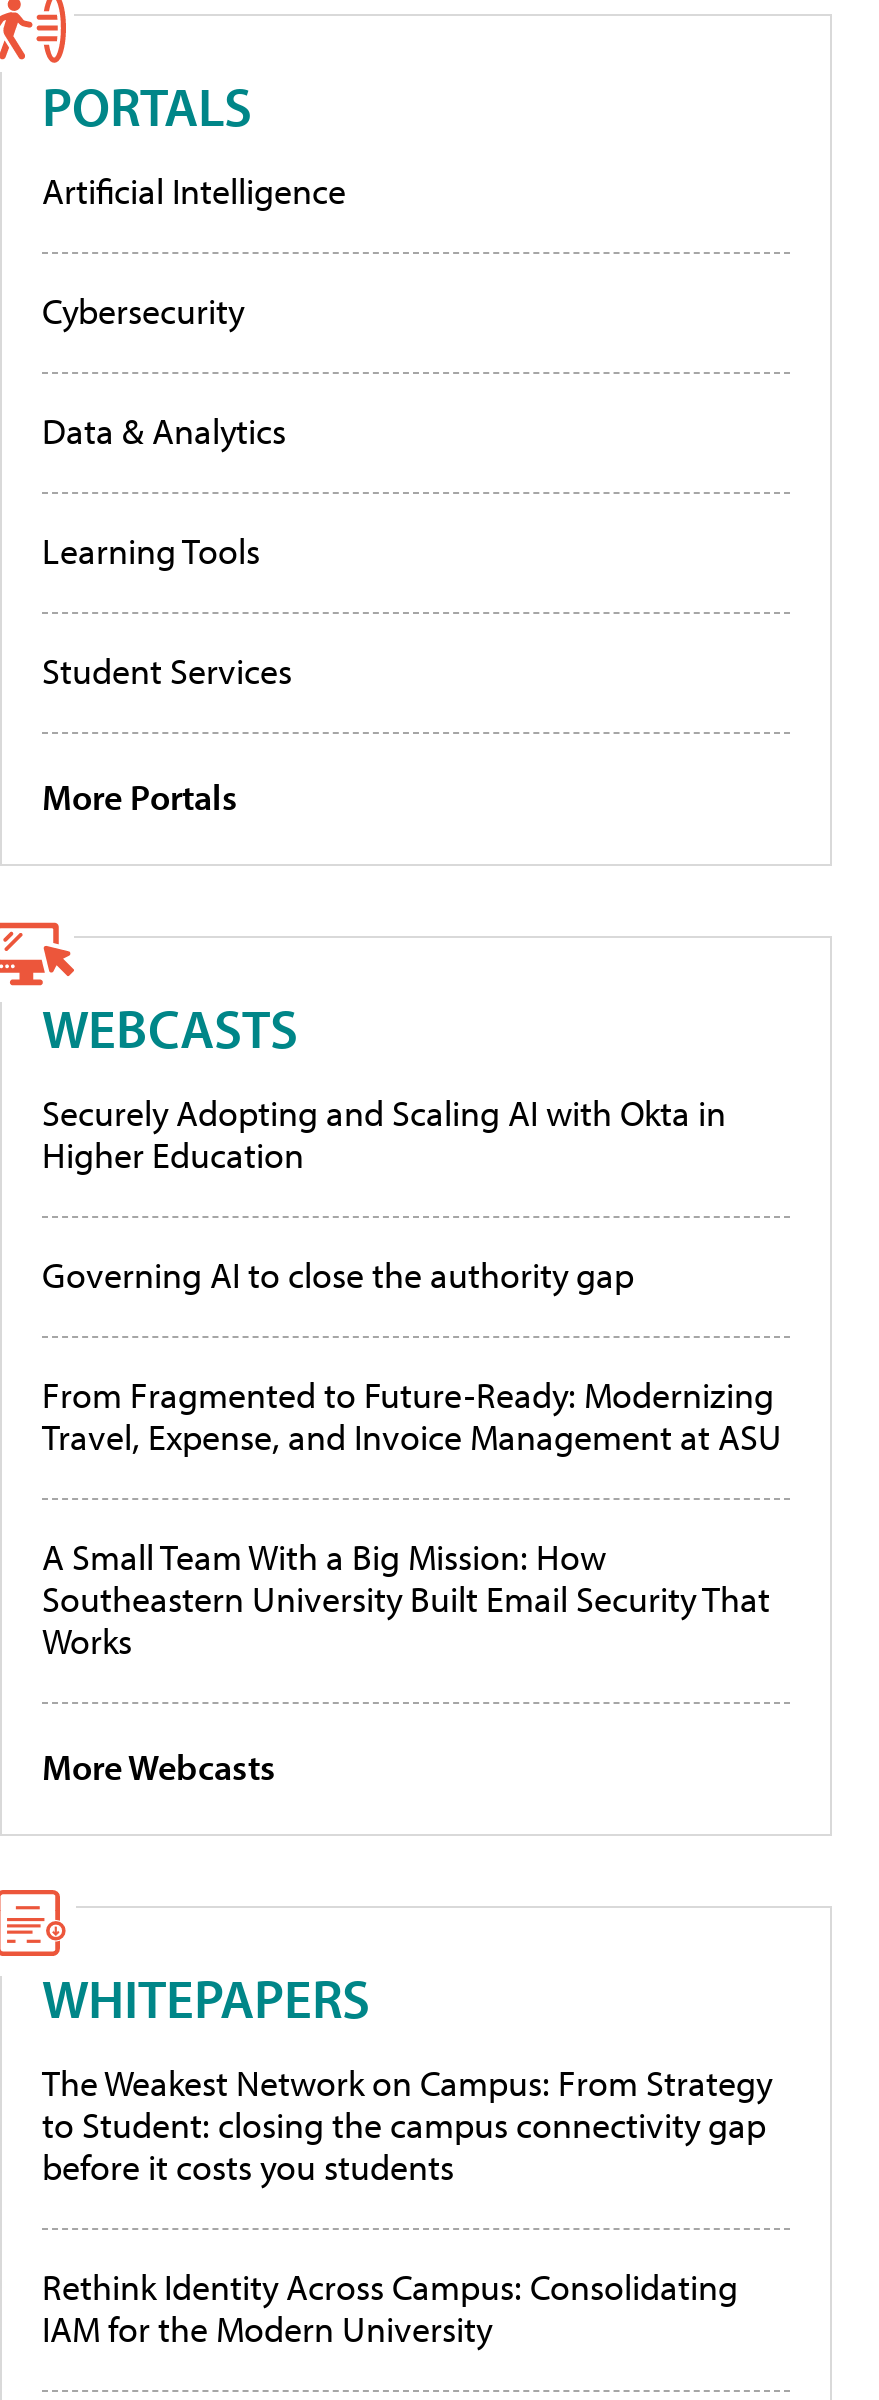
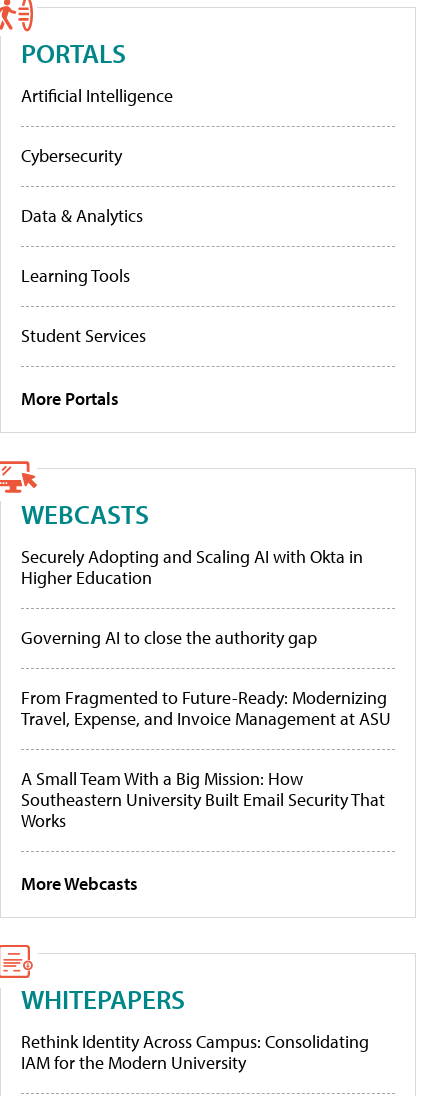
- The Weakest Network on Campus: From Strategy
- to Student: closing the campus connectivity gap
- before it costs you students
